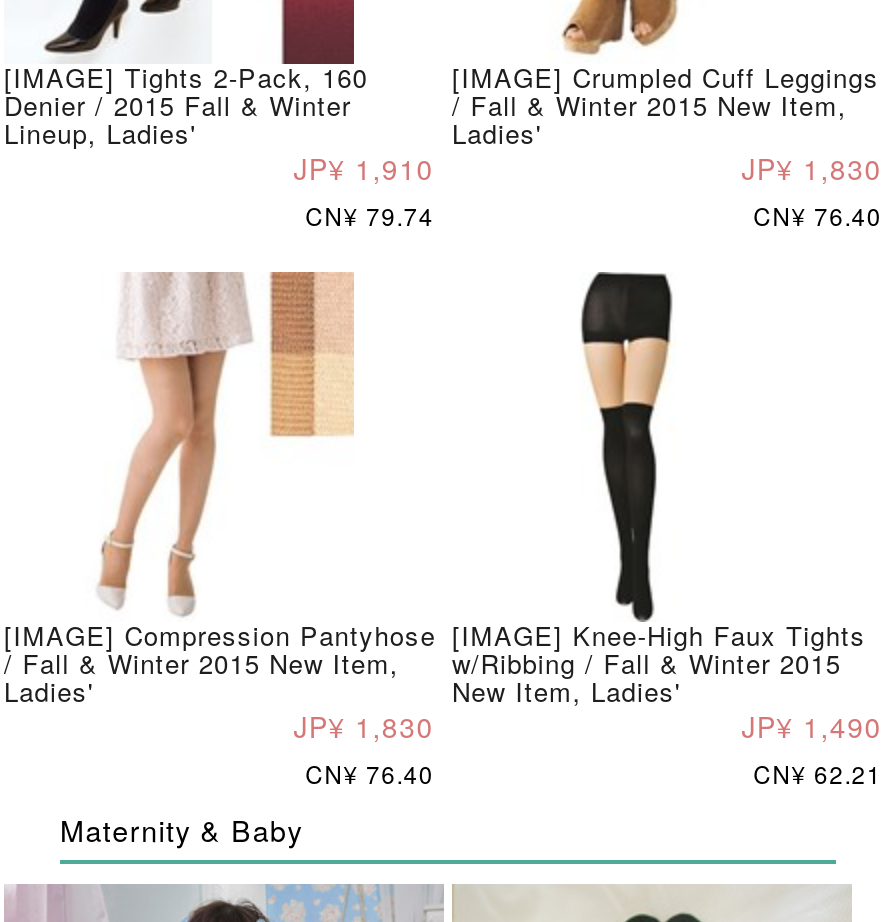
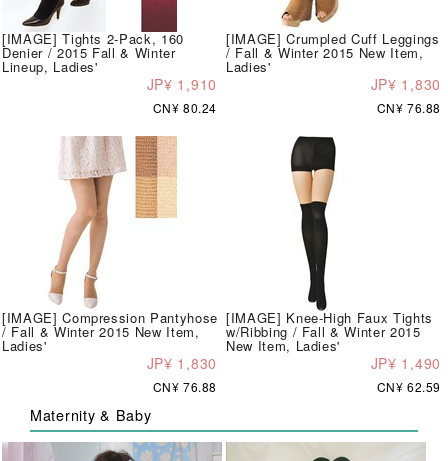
- CN¥ 79.74
+ CN¥ 80.24

- CN¥ 76.40
+ CN¥ 76.88

- CN¥ 76.40
+ CN¥ 76.88

- CN¥ 62.21
+ CN¥ 62.59
